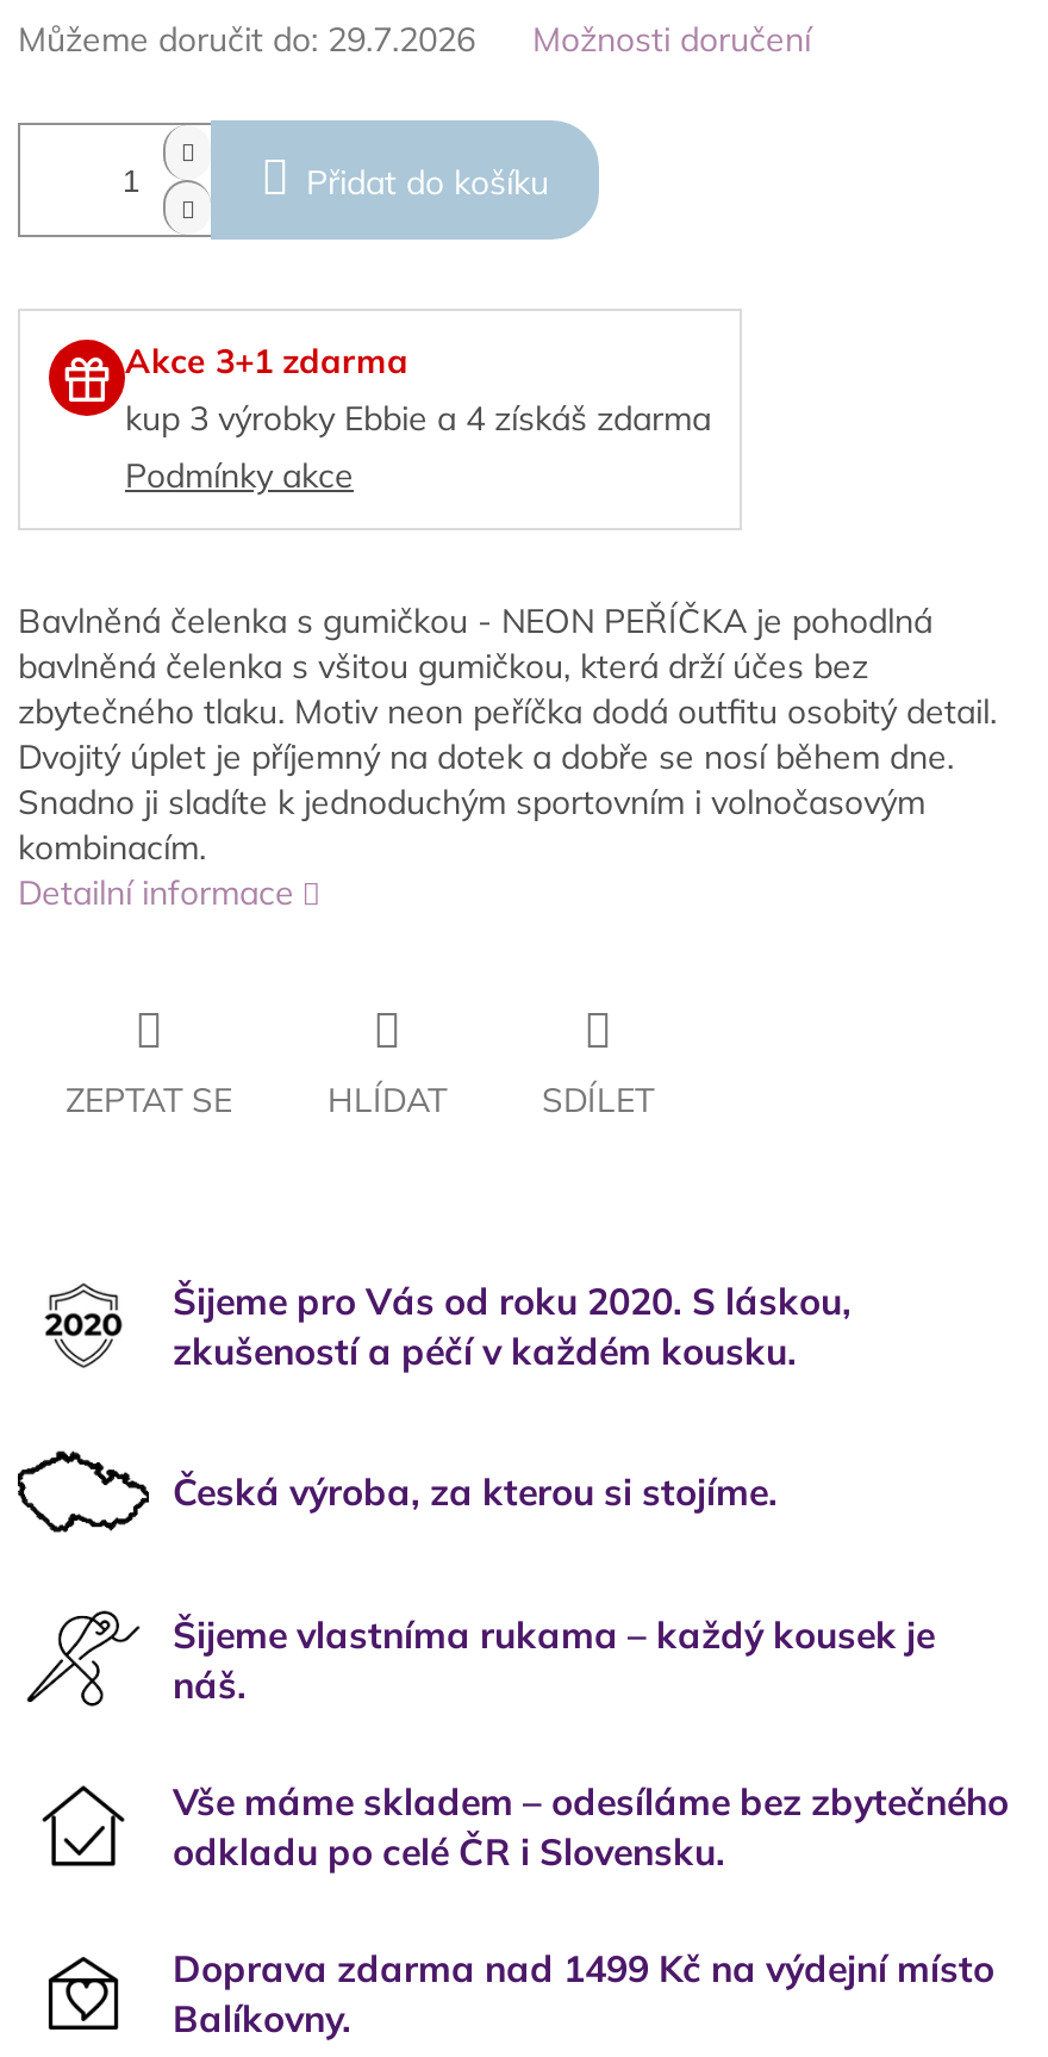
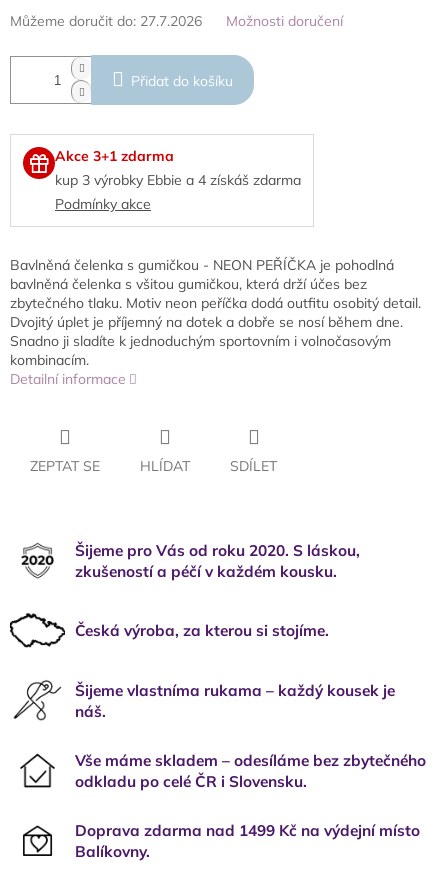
- Můžeme doručit do: 29.7.2026
+ Můžeme doručit do: 27.7.2026
